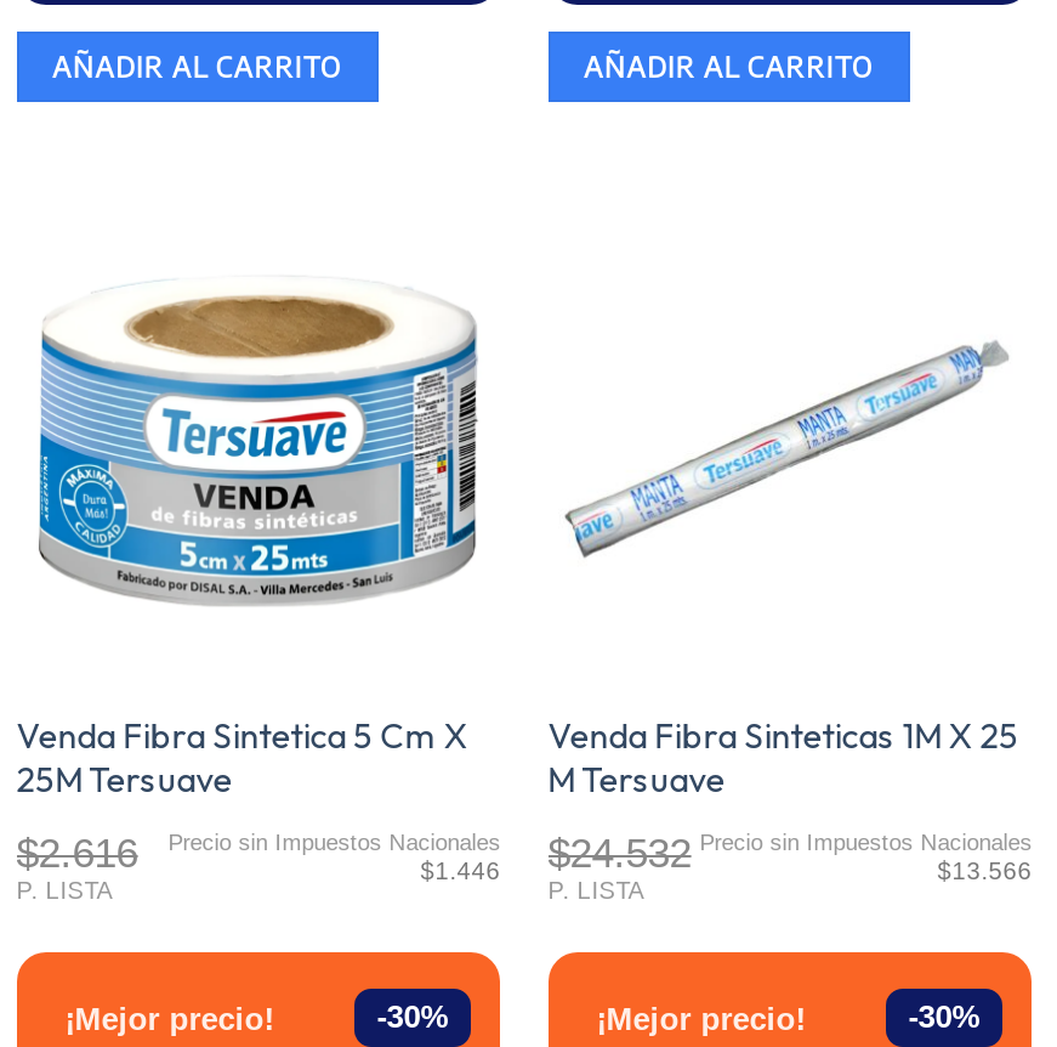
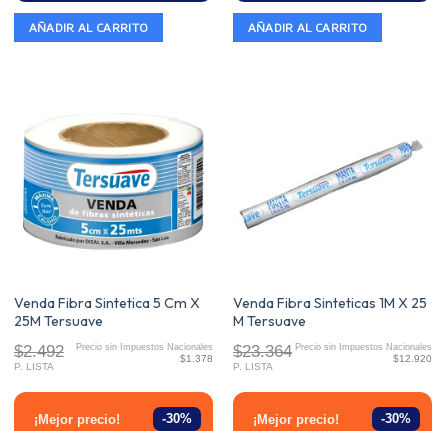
- $2.616
+ $2.492

- $24.532
+ $23.364

- $1.446
+ $1.378

- $13.566
+ $12.920
